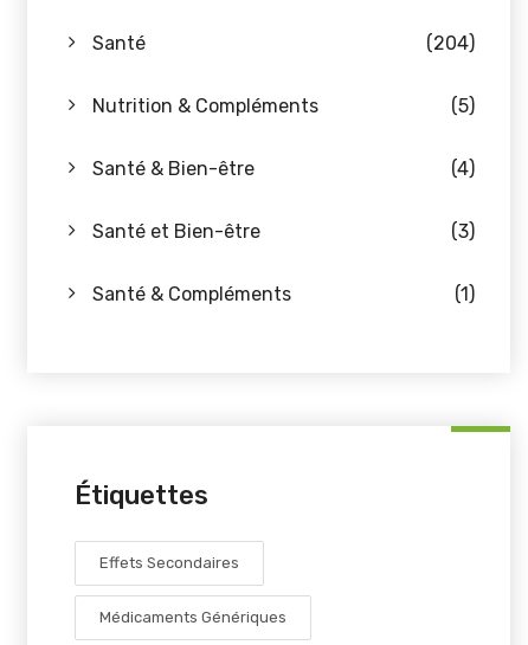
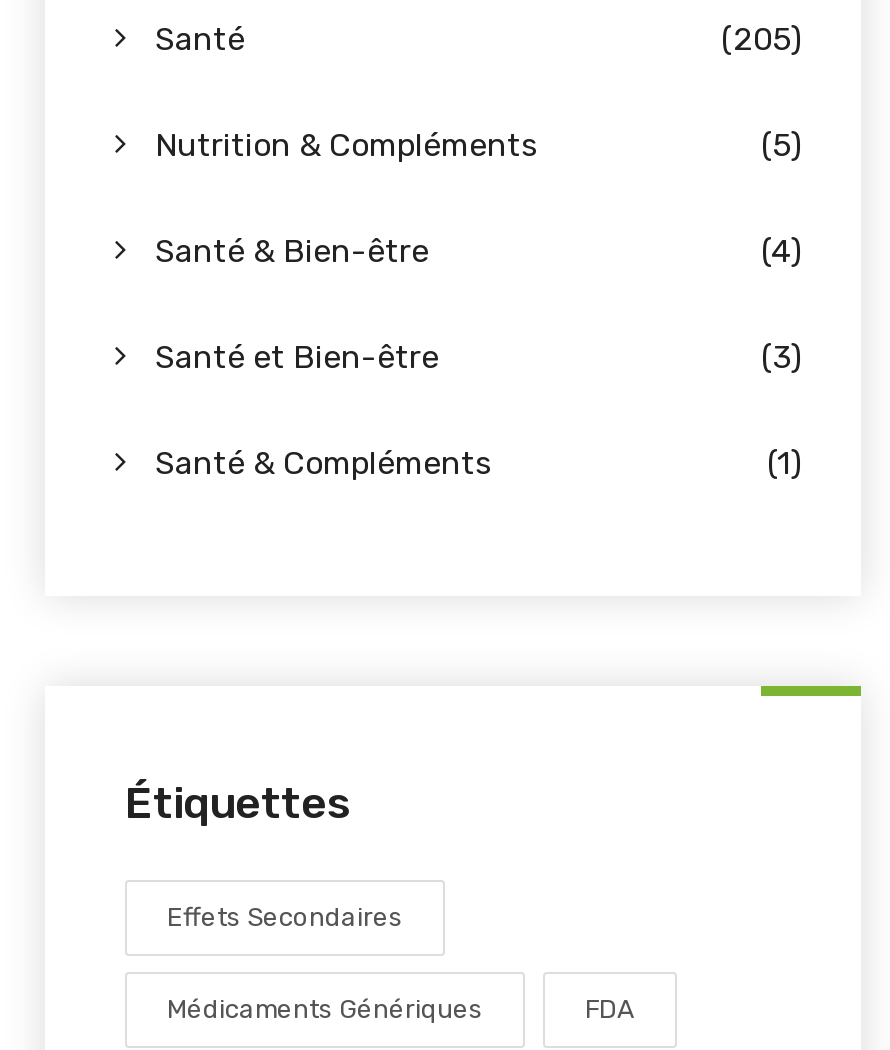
- (204)
+ (205)

+ FDA
